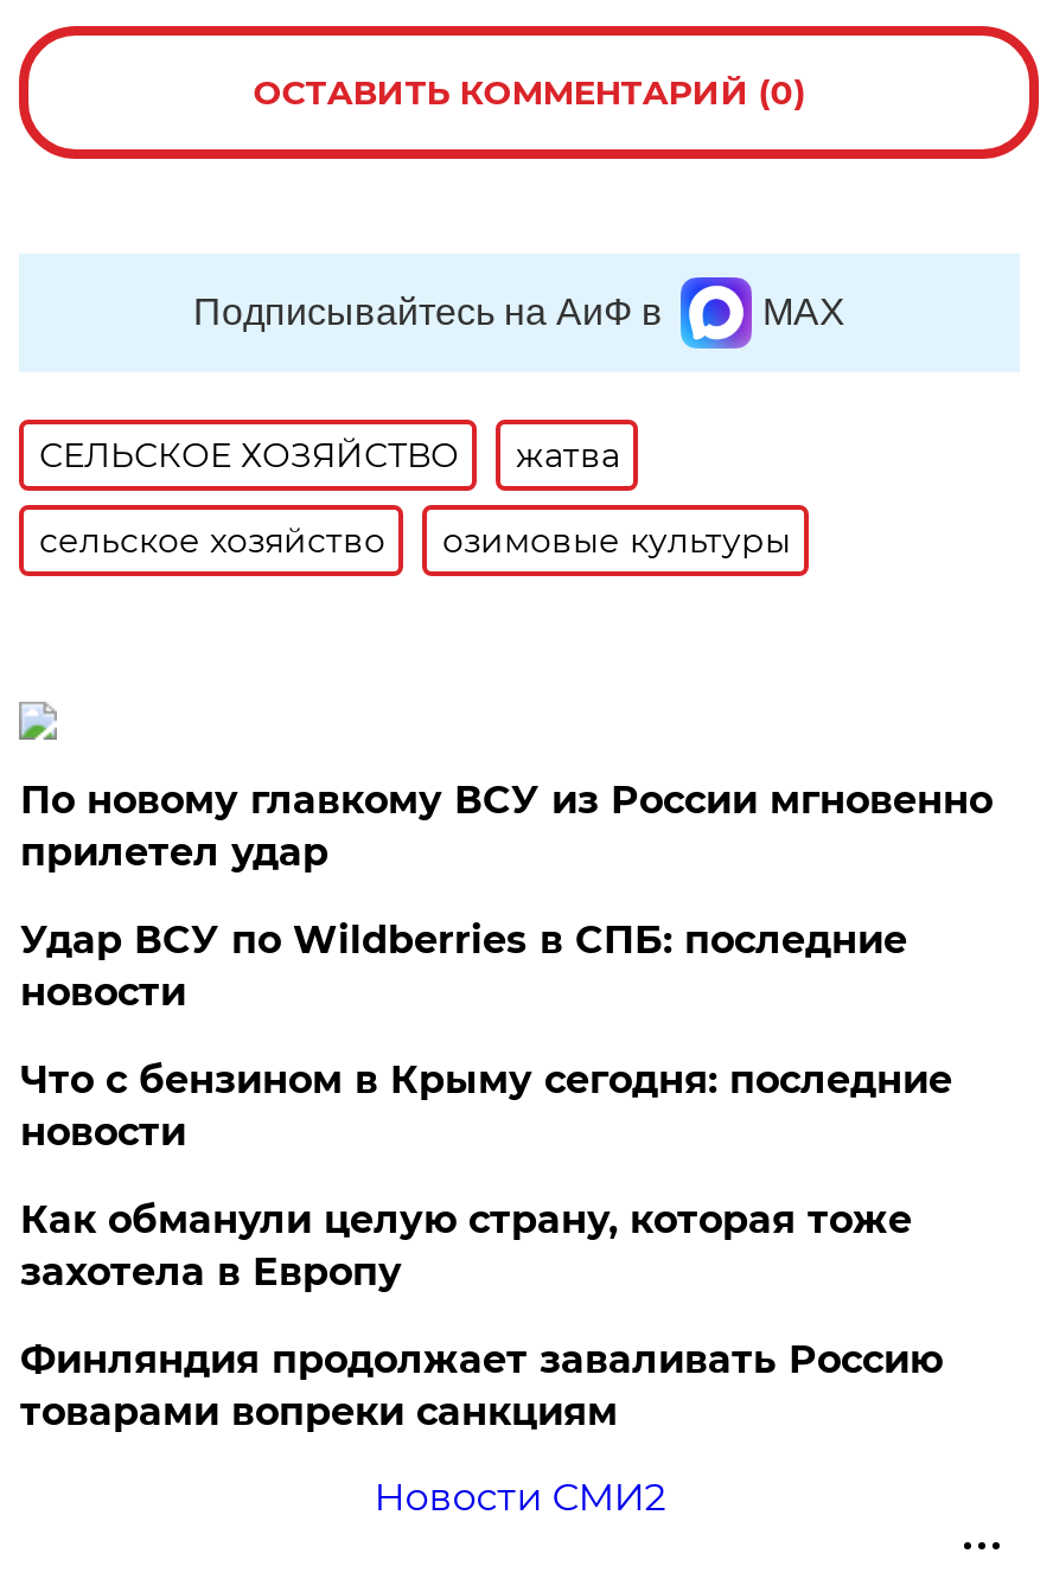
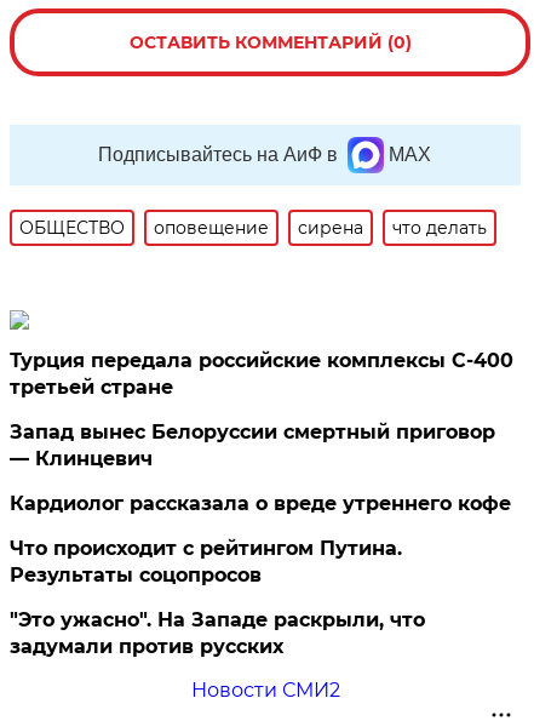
- СЕЛЬСКОЕ ХОЗЯЙСТВО
- жатва
- сельское хозяйство
- озимовые культуры
+ ОБЩЕСТВО
+ оповещение
+ сирена
+ что делать

- По новому главкому ВСУ из России мгновенно
- прилетел удар
- Удар ВСУ по Wildberries в СПБ: последние
- новости
- Что с бензином в Крыму сегодня: последние
- новости
- Как обманули целую страну, которая тоже
- захотела в Европу
- Финляндия продолжает заваливать Россию
- товарами вопреки санкциям
+ Турция передала российские комплексы С-400
+ третьей стране
+ Запад вынес Белоруссии смертный приговор
+ — Клинцевич
+ Кардиолог рассказала о вреде утреннего кофе
+ Что происходит с рейтингом Путина.
+ Результаты соцопросов
+ "Это ужасно". На Западе раскрыли, что
+ задумали против русских
